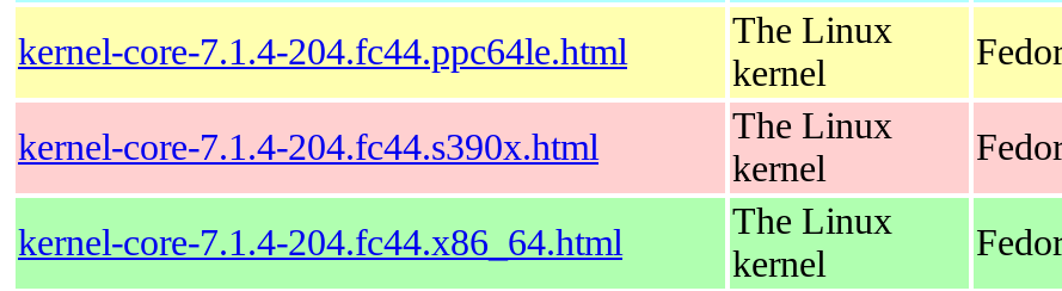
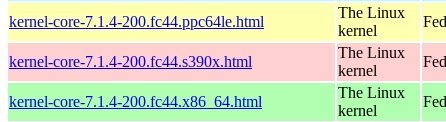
- kernel-core-7.1.4-204.fc44.ppc64le.html
+ kernel-core-7.1.4-200.fc44.ppc64le.html

- kernel-core-7.1.4-204.fc44.s390x.html
+ kernel-core-7.1.4-200.fc44.s390x.html

- kernel-core-7.1.4-204.fc44.x86_64.html
+ kernel-core-7.1.4-200.fc44.x86_64.html
